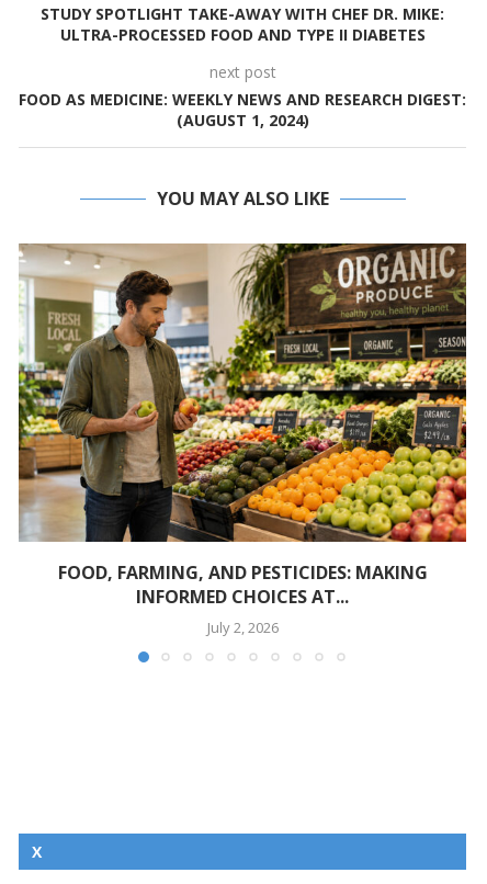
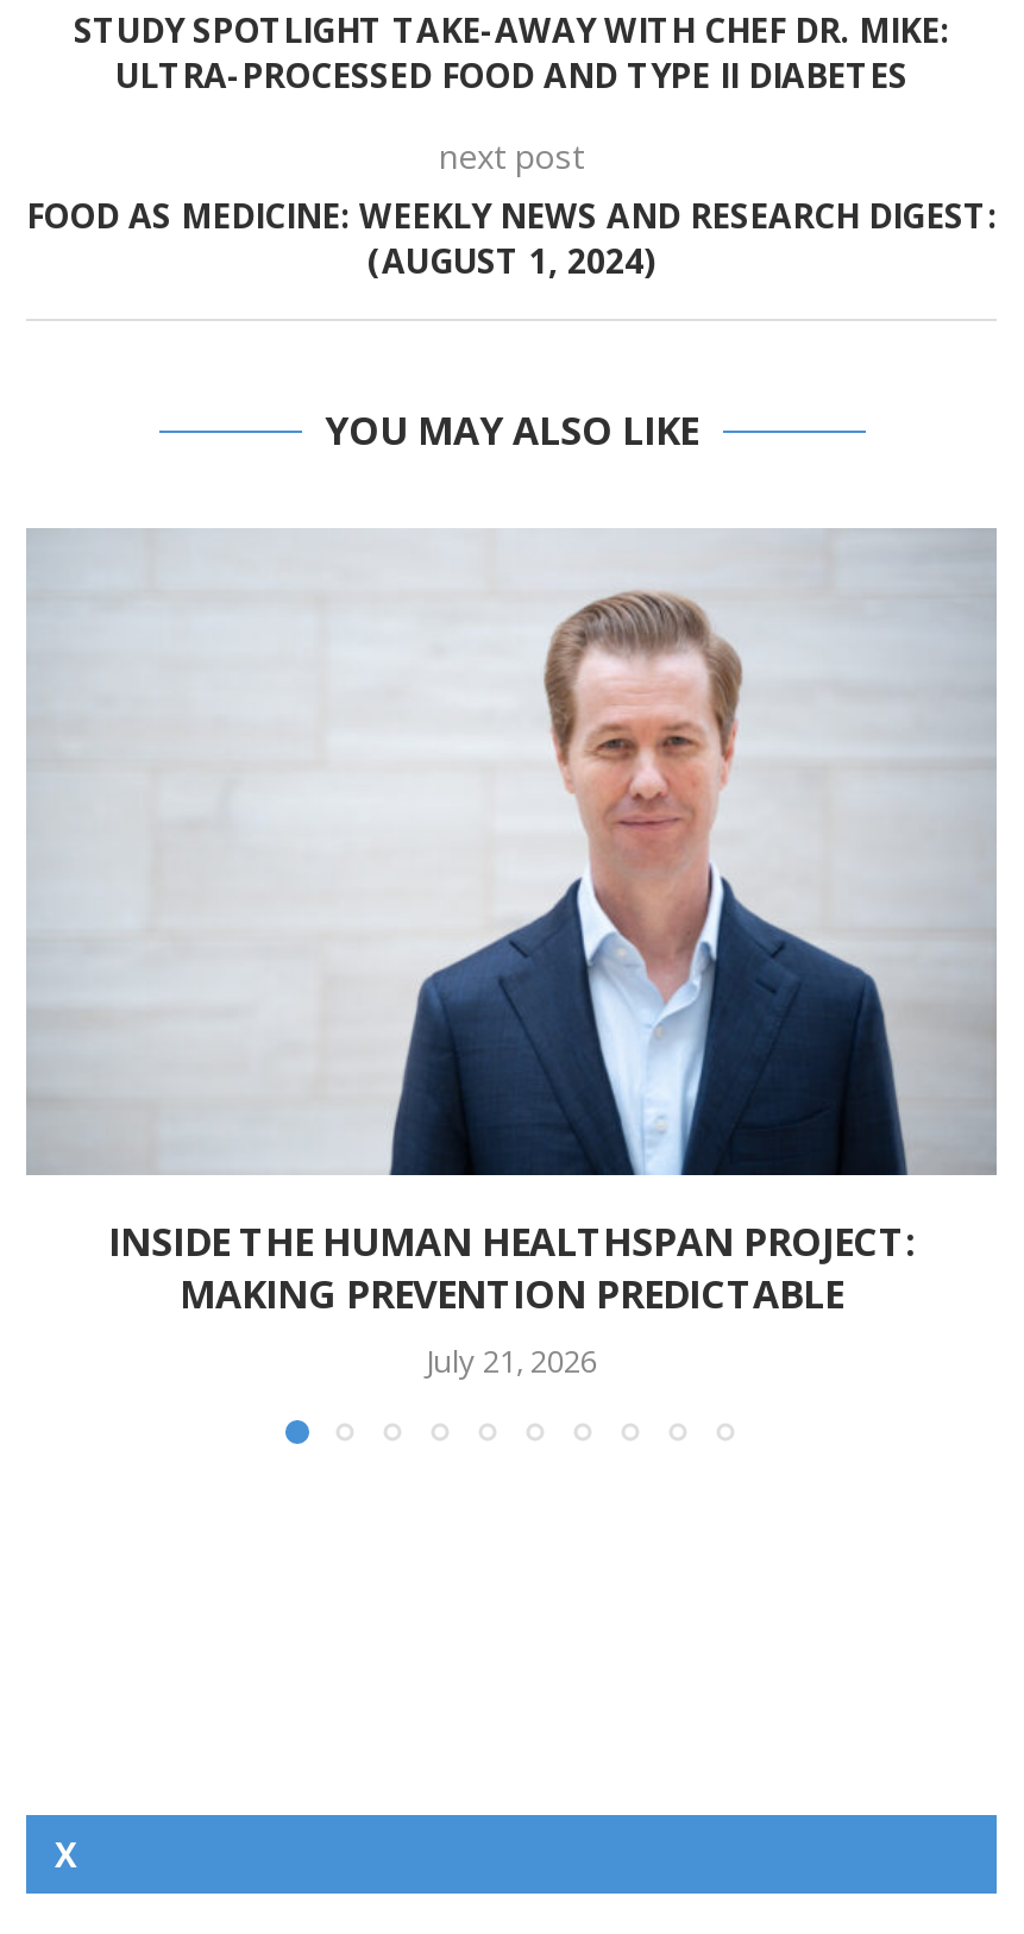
- [image]
- FOOD, FARMING, AND PESTICIDES: MAKING
- INFORMED CHOICES AT...
- July 2, 2026
+ [image]
+ INSIDE THE HUMAN HEALTHSPAN PROJECT:
+ MAKING PREVENTION PREDICTABLE
+ July 21, 2026
